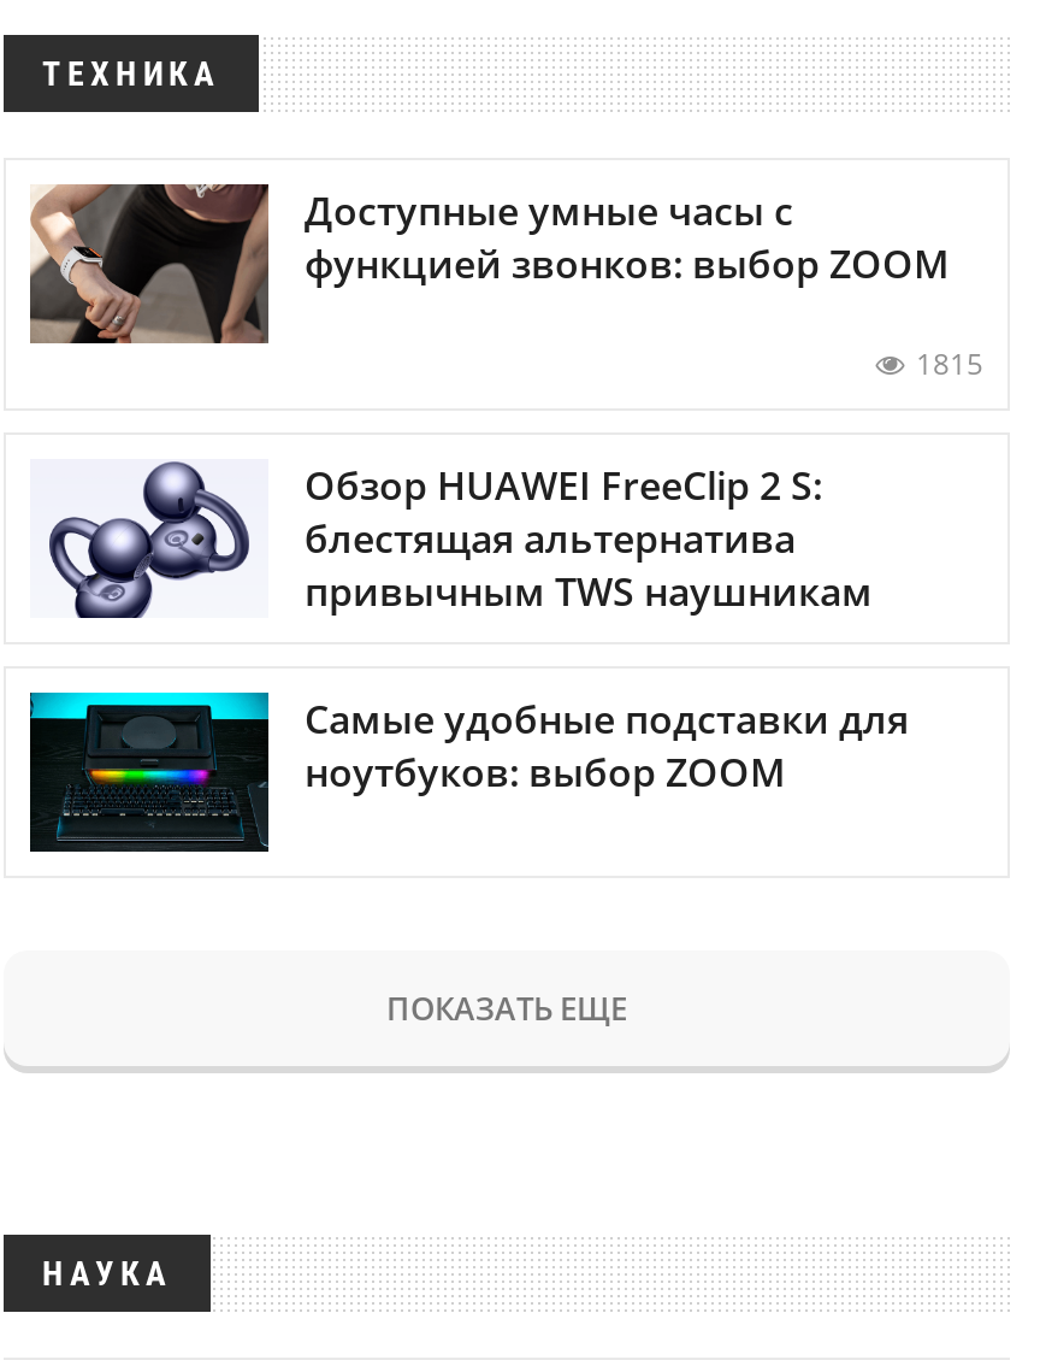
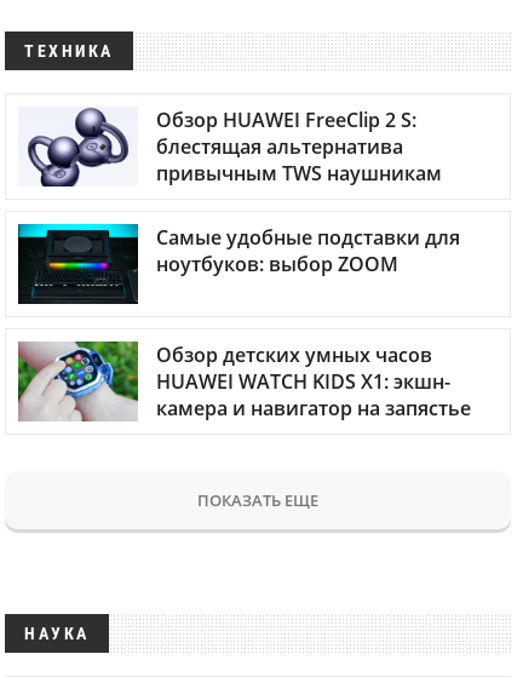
- [image]
- Доступные умные часы с
- функцией звонков: выбор ZOOM
- 1815

moved up: [image] | Обзор HUAWEI FreeClip 2 S: | блестящая альтернатива | привычным TWS наушникам | Самые удобные подставки для | ноутбуков: выбор ZOOM

+ [image]
+ Обзор детских умных часов
+ HUAWEI WATCH KIDS X1: экшн-
+ камера и навигатор на запястье
